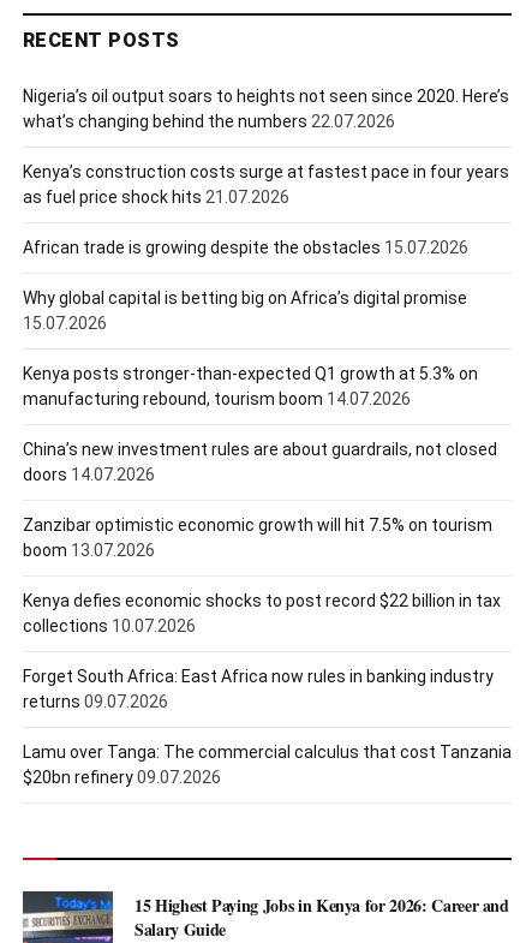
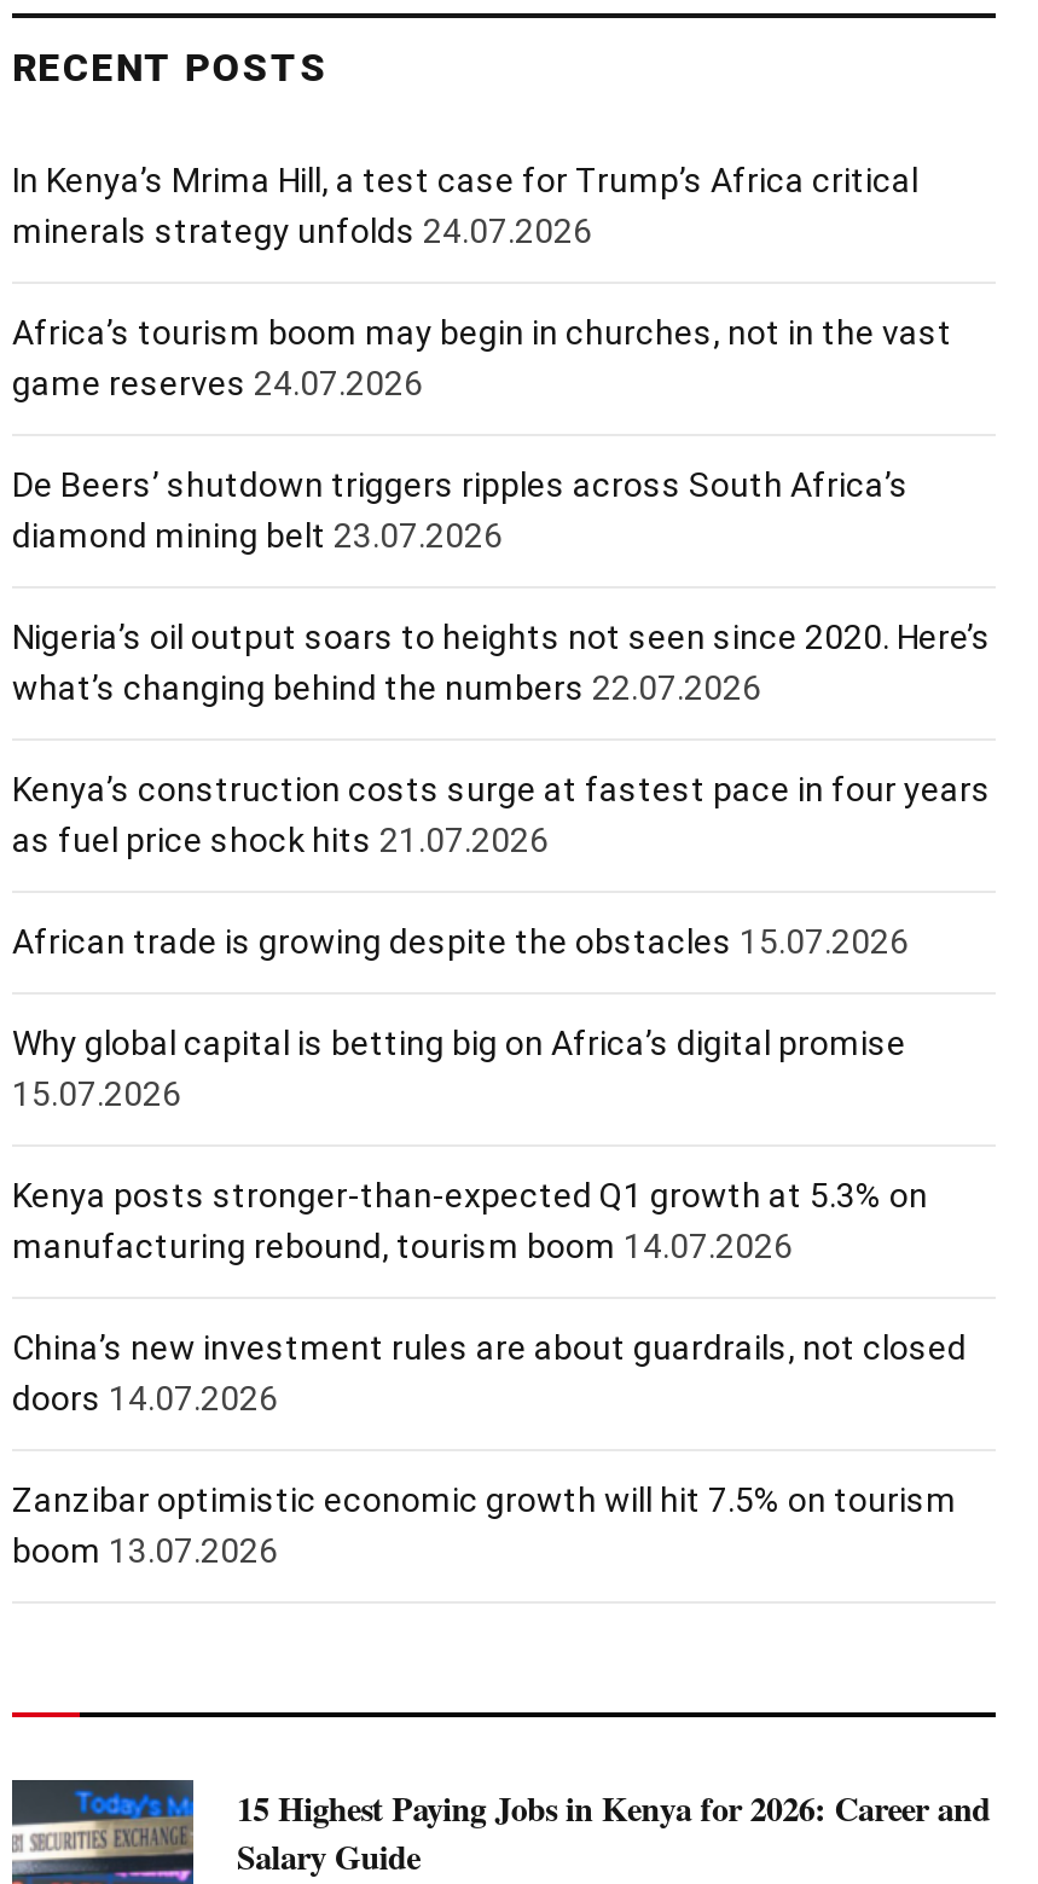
+ In Kenya’s Mrima Hill, a test case for Trump’s Africa critical
+ minerals strategy unfolds 24.07.2026
+ Africa’s tourism boom may begin in churches, not in the vast
+ game reserves 24.07.2026
+ De Beers’ shutdown triggers ripples across South Africa’s
+ diamond mining belt 23.07.2026

moved down: Nigeria’s oil output soars to heights not seen since 2020. Here’s | what’s changing behind the numbers 22.07.2026 | Kenya’s construction costs surge at fastest pace in four years | ... | Zanzibar optimistic economic growth will hit 7.5% on tourism | boom 13.07.2026

- Kenya defies economic shocks to post record $22 billion in tax
- collections 10.07.2026
- Forget South Africa: East Africa now rules in banking industry
- returns 09.07.2026
- Lamu over Tanga: The commercial calculus that cost Tanzania
- $20bn refinery 09.07.2026
